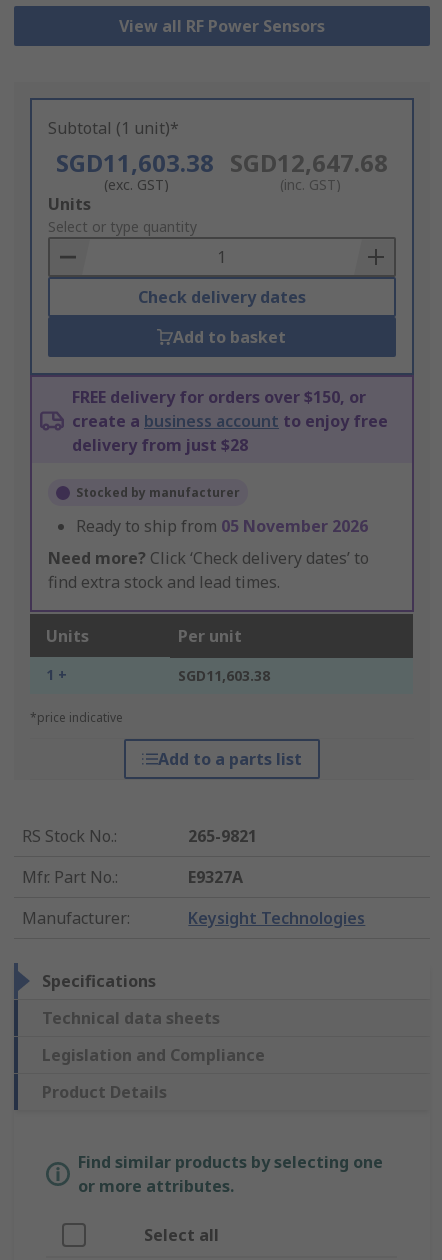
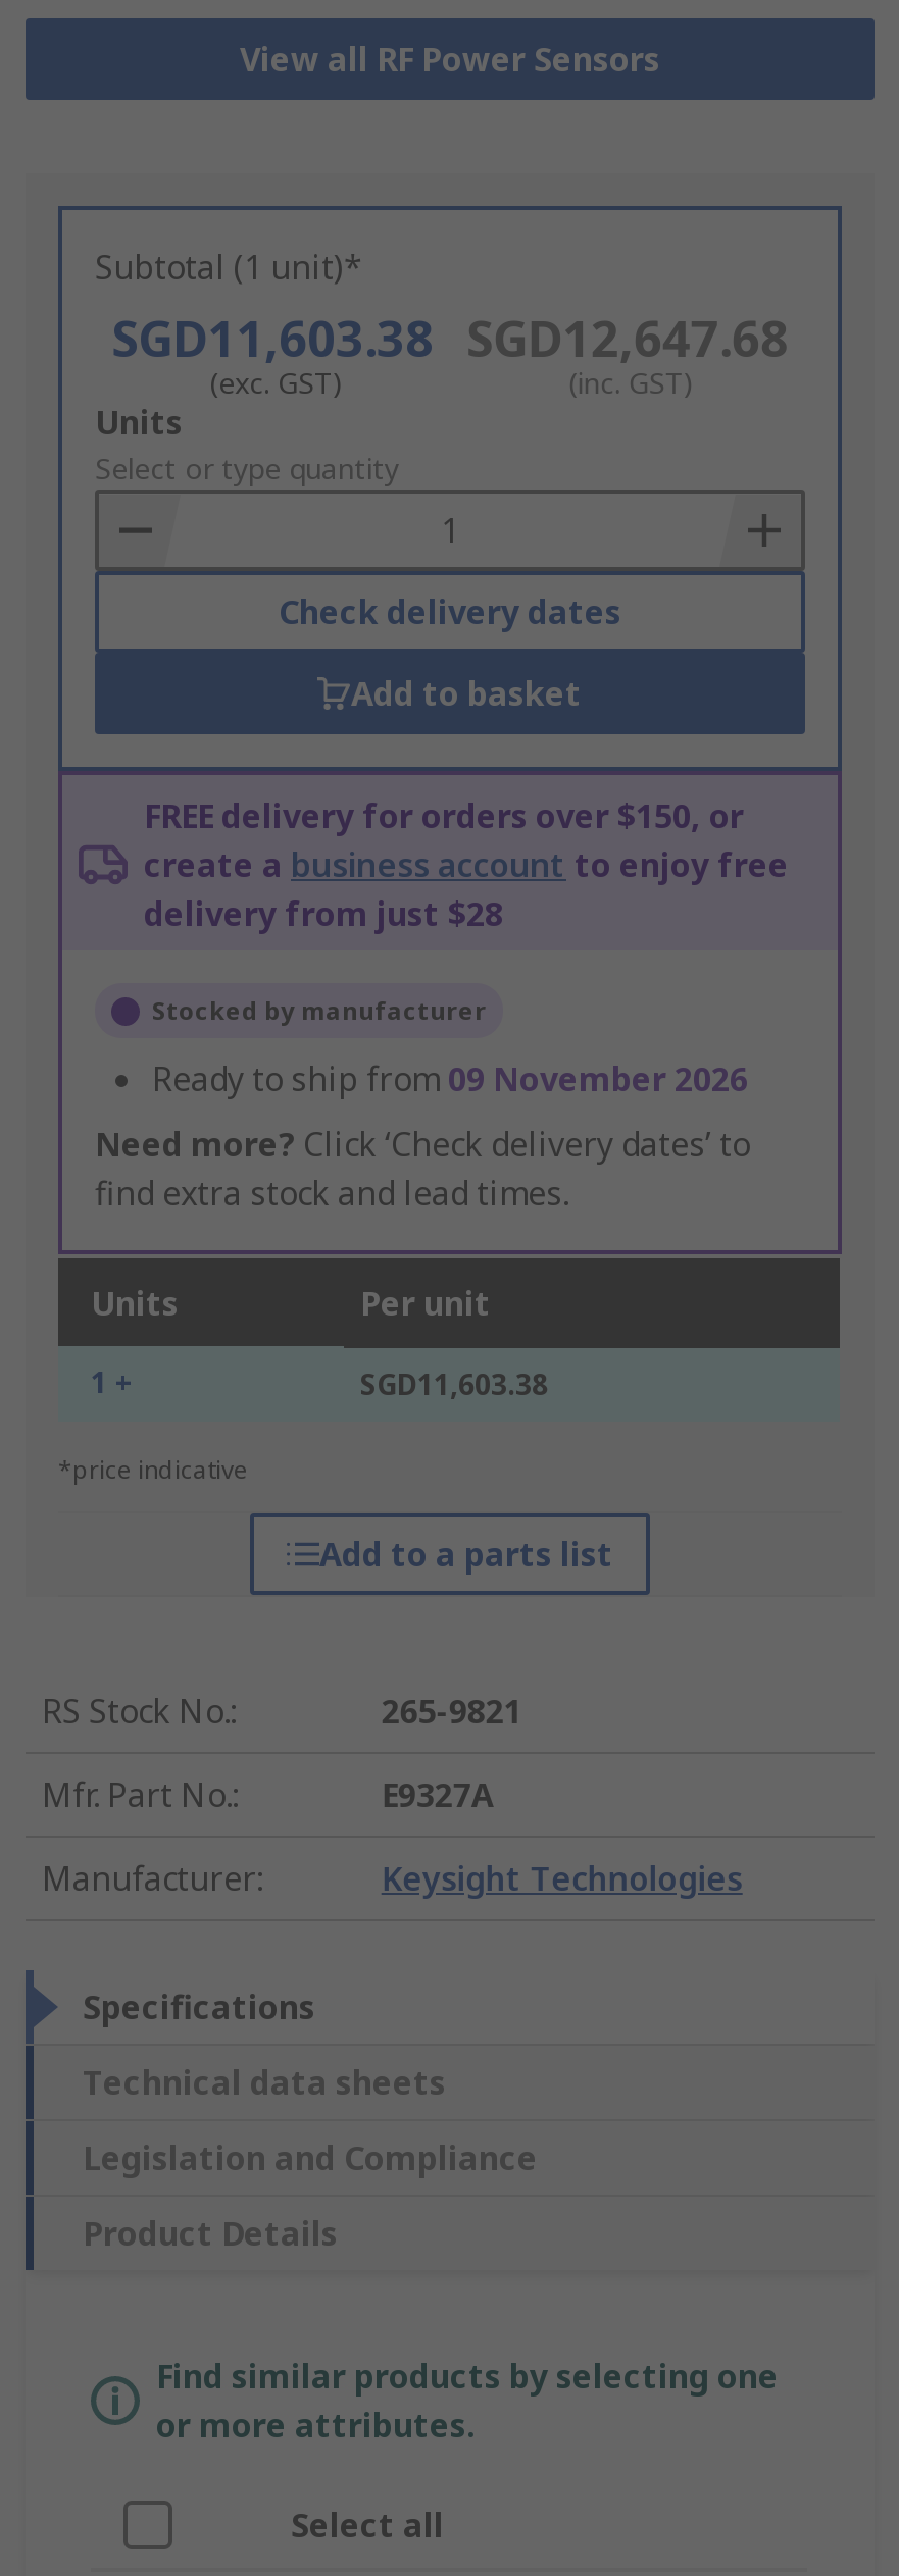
- Ready to ship from 05 November 2026
+ Ready to ship from 09 November 2026
